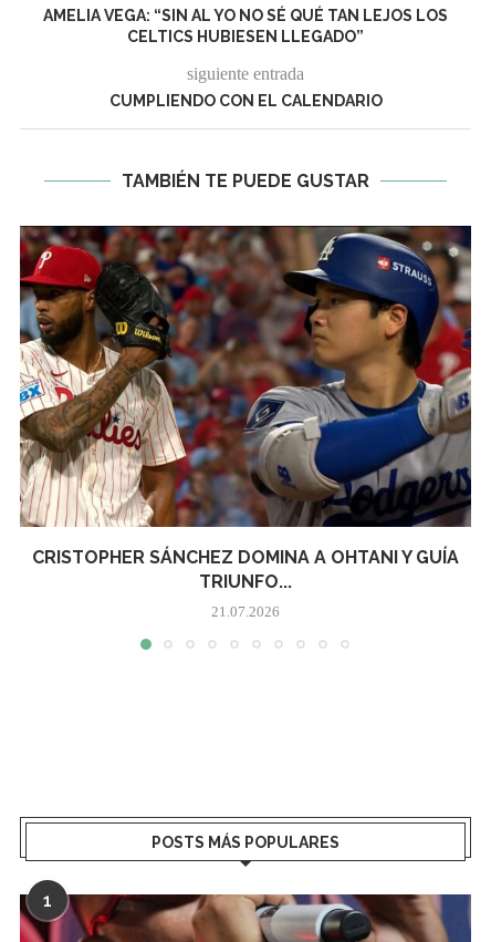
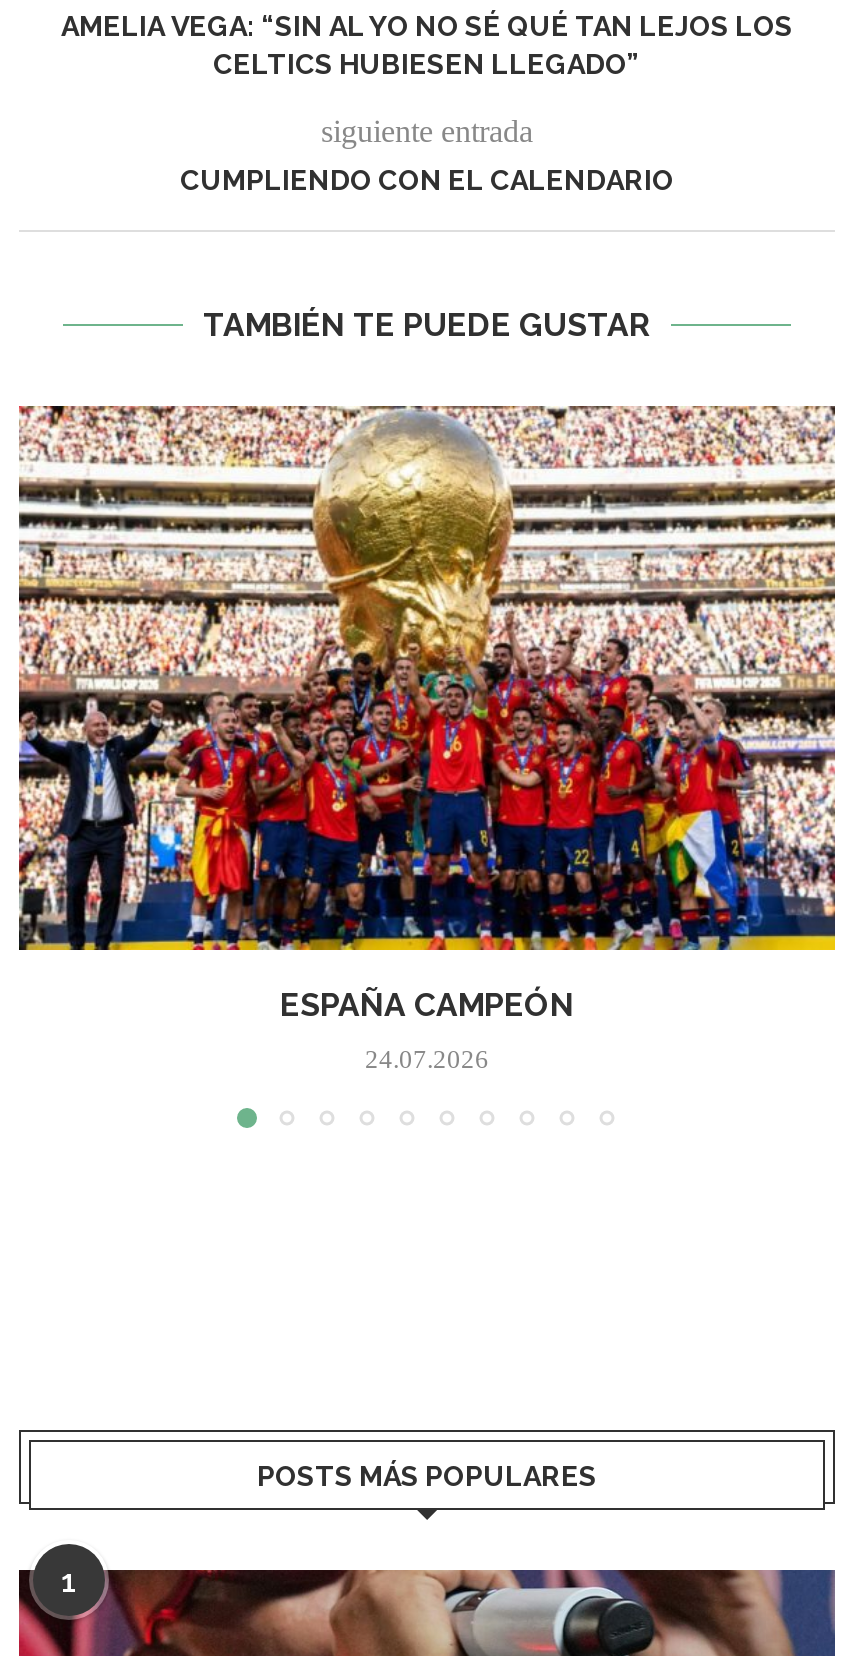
- [image]
- CRISTOPHER SÁNCHEZ DOMINA A OHTANI Y GUÍA
- TRIUNFO...
+ [image]
+ ESPAÑA CAMPEÓN

- 21.07.2026
+ 24.07.2026
